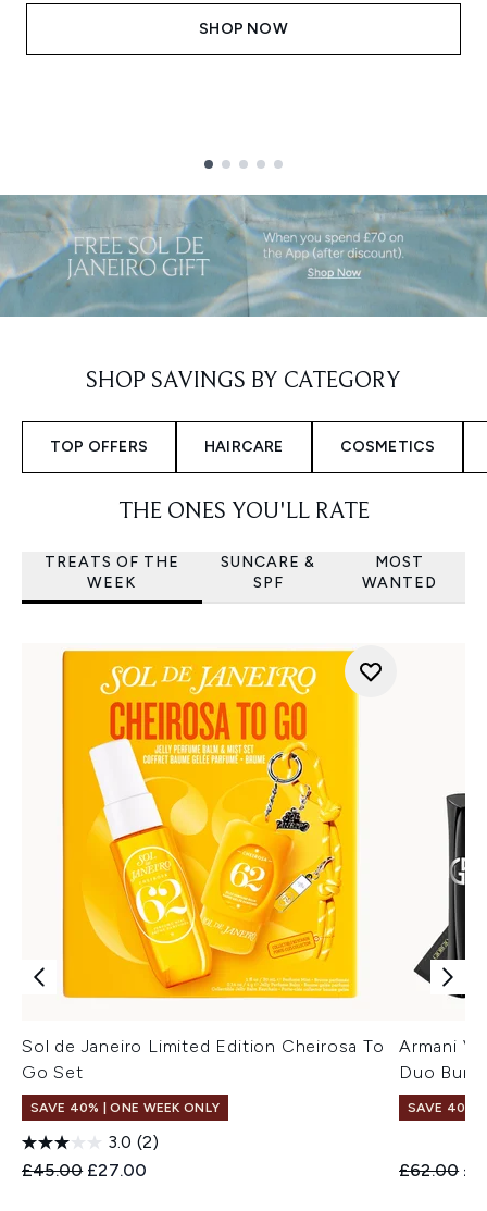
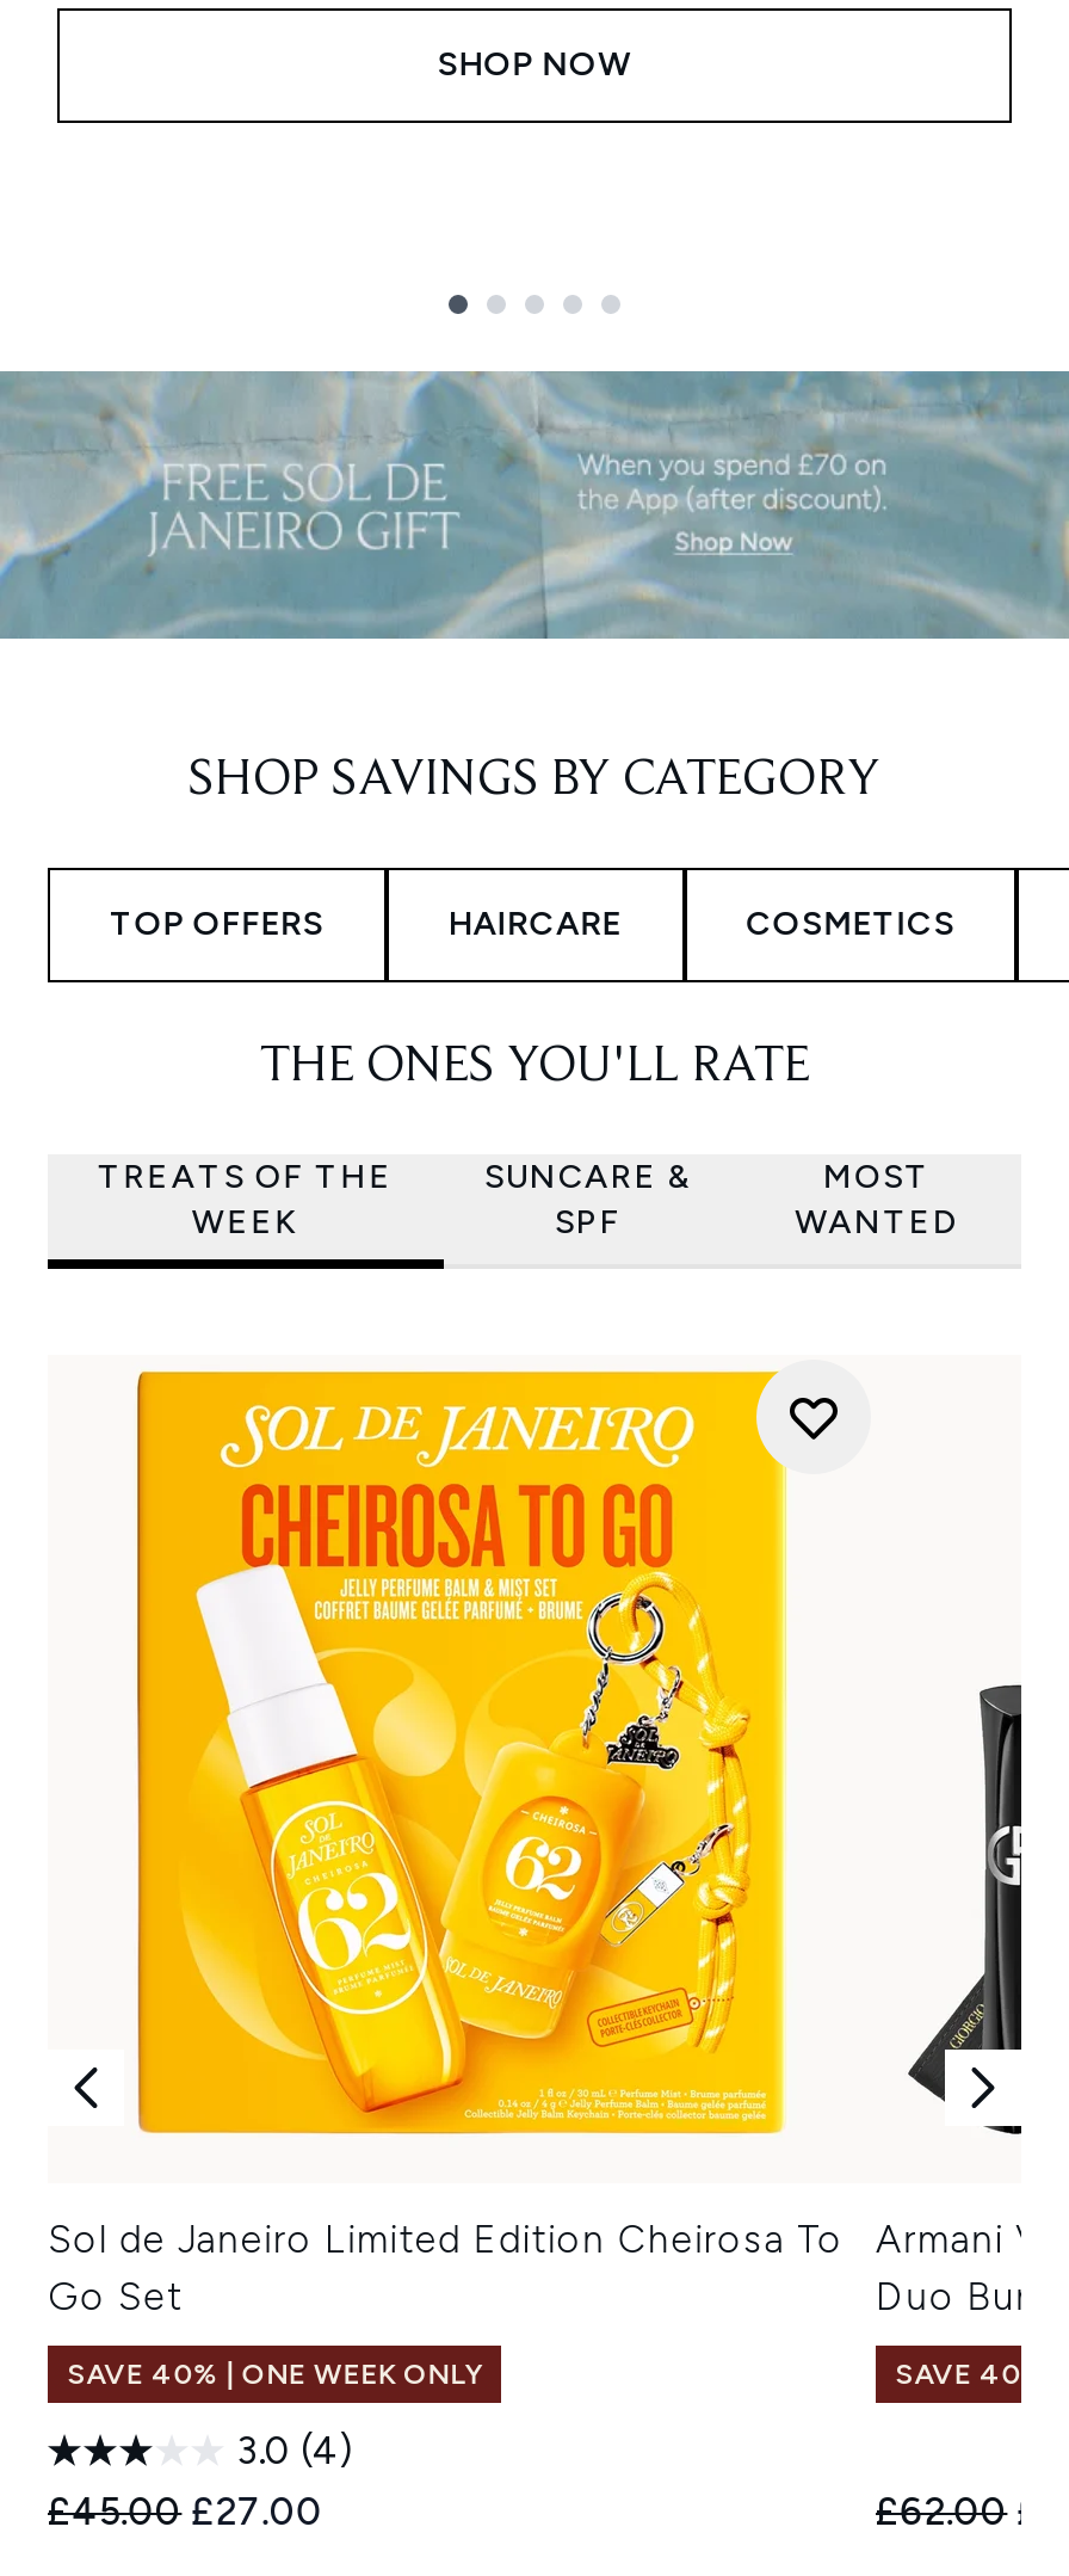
- 3.0 (2)
+ 3.0 (4)
